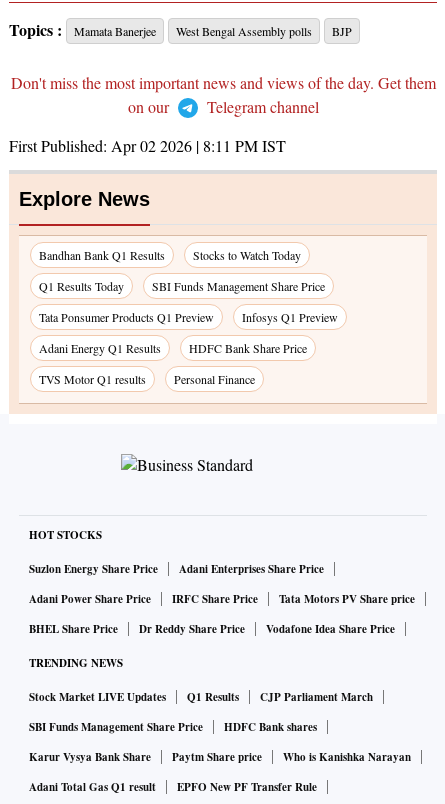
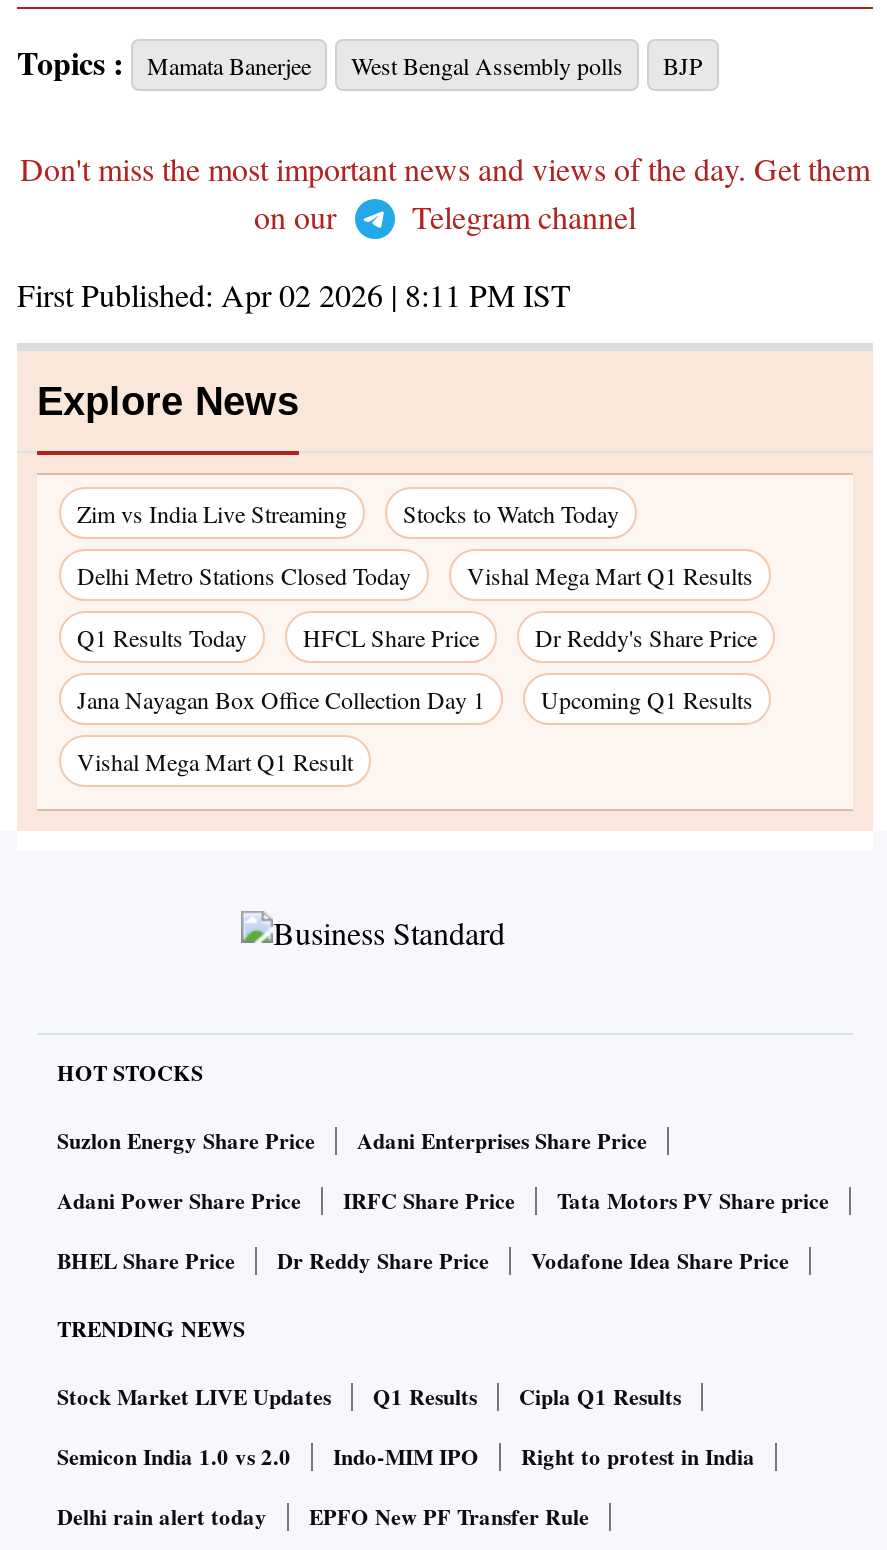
- Bandhan Bank Q1 Results
+ Zim vs India Live Streaming

+ Delhi Metro Stations Closed Today
+ Vishal Mega Mart Q1 Results

- SBI Funds Management Share Price
- Tata Ponsumer Products Q1 Preview
- Infosys Q1 Preview
- Adani Energy Q1 Results
- HDFC Bank Share Price
- TVS Motor Q1 results
- Personal Finance
+ HFCL Share Price
+ Dr Reddy's Share Price
+ Jana Nayagan Box Office Collection Day 1
+ Upcoming Q1 Results
+ Vishal Mega Mart Q1 Result

moved down: Q1 Results Today

- CJP Parliament March
- SBI Funds Management Share Price
- HDFC Bank shares
- Karur Vysya Bank Share
- Paytm Share price
- Who is Kanishka Narayan
- Adani Total Gas Q1 result
+ Cipla Q1 Results
+ Semicon India 1.0 vs 2.0
+ Indo-MIM IPO
+ Right to protest in India
+ Delhi rain alert today
